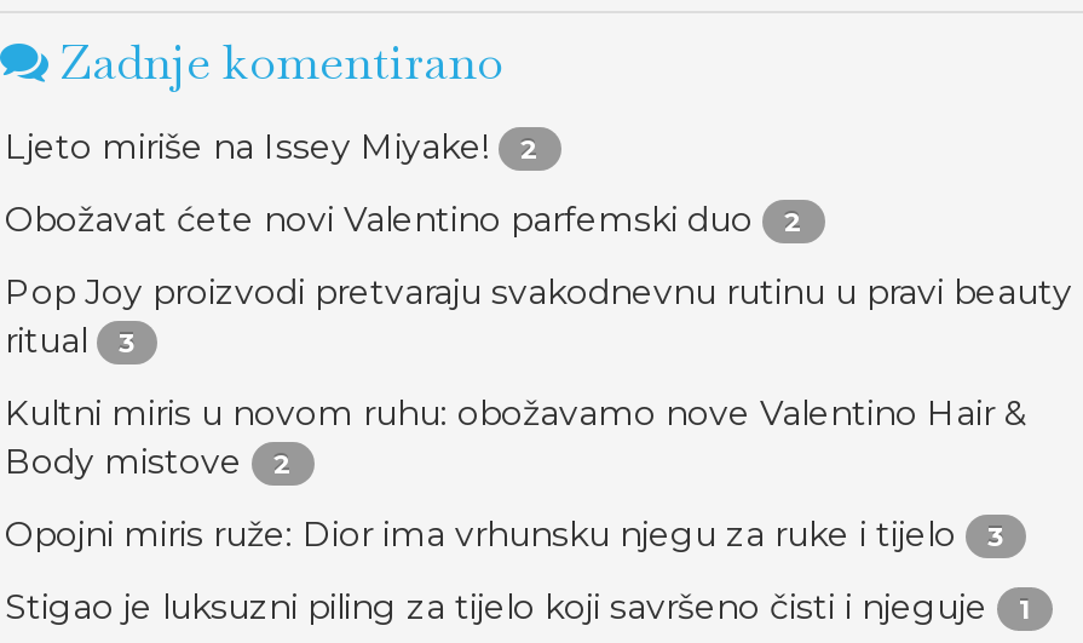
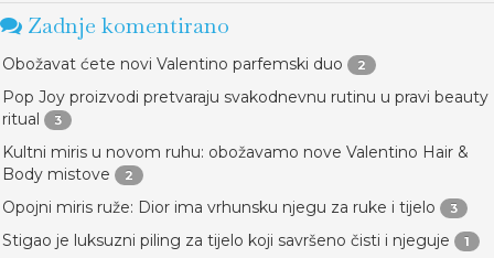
- Ljeto miriše na Issey Miyake!
- 2
